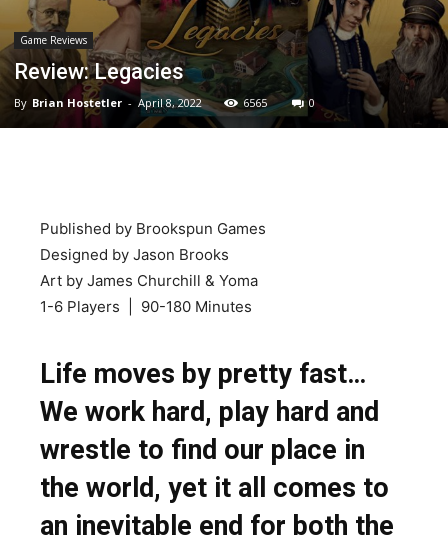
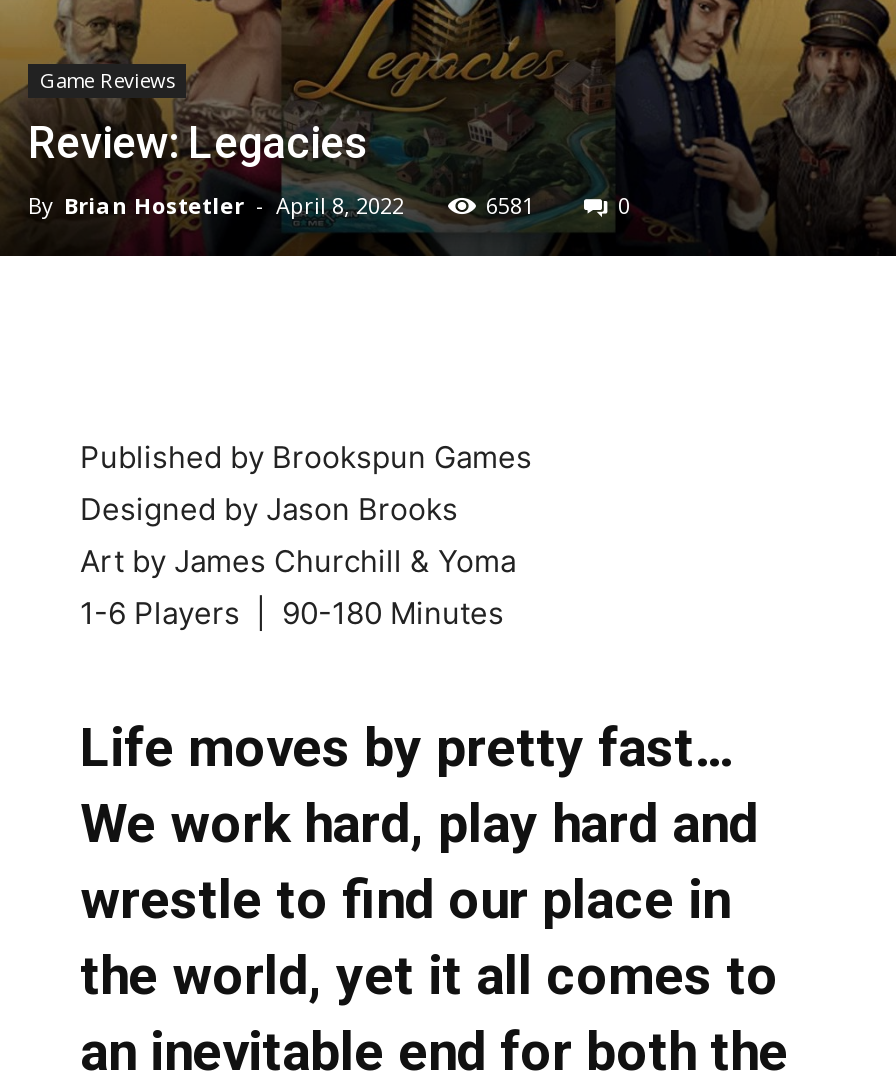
- 6565
+ 6581
